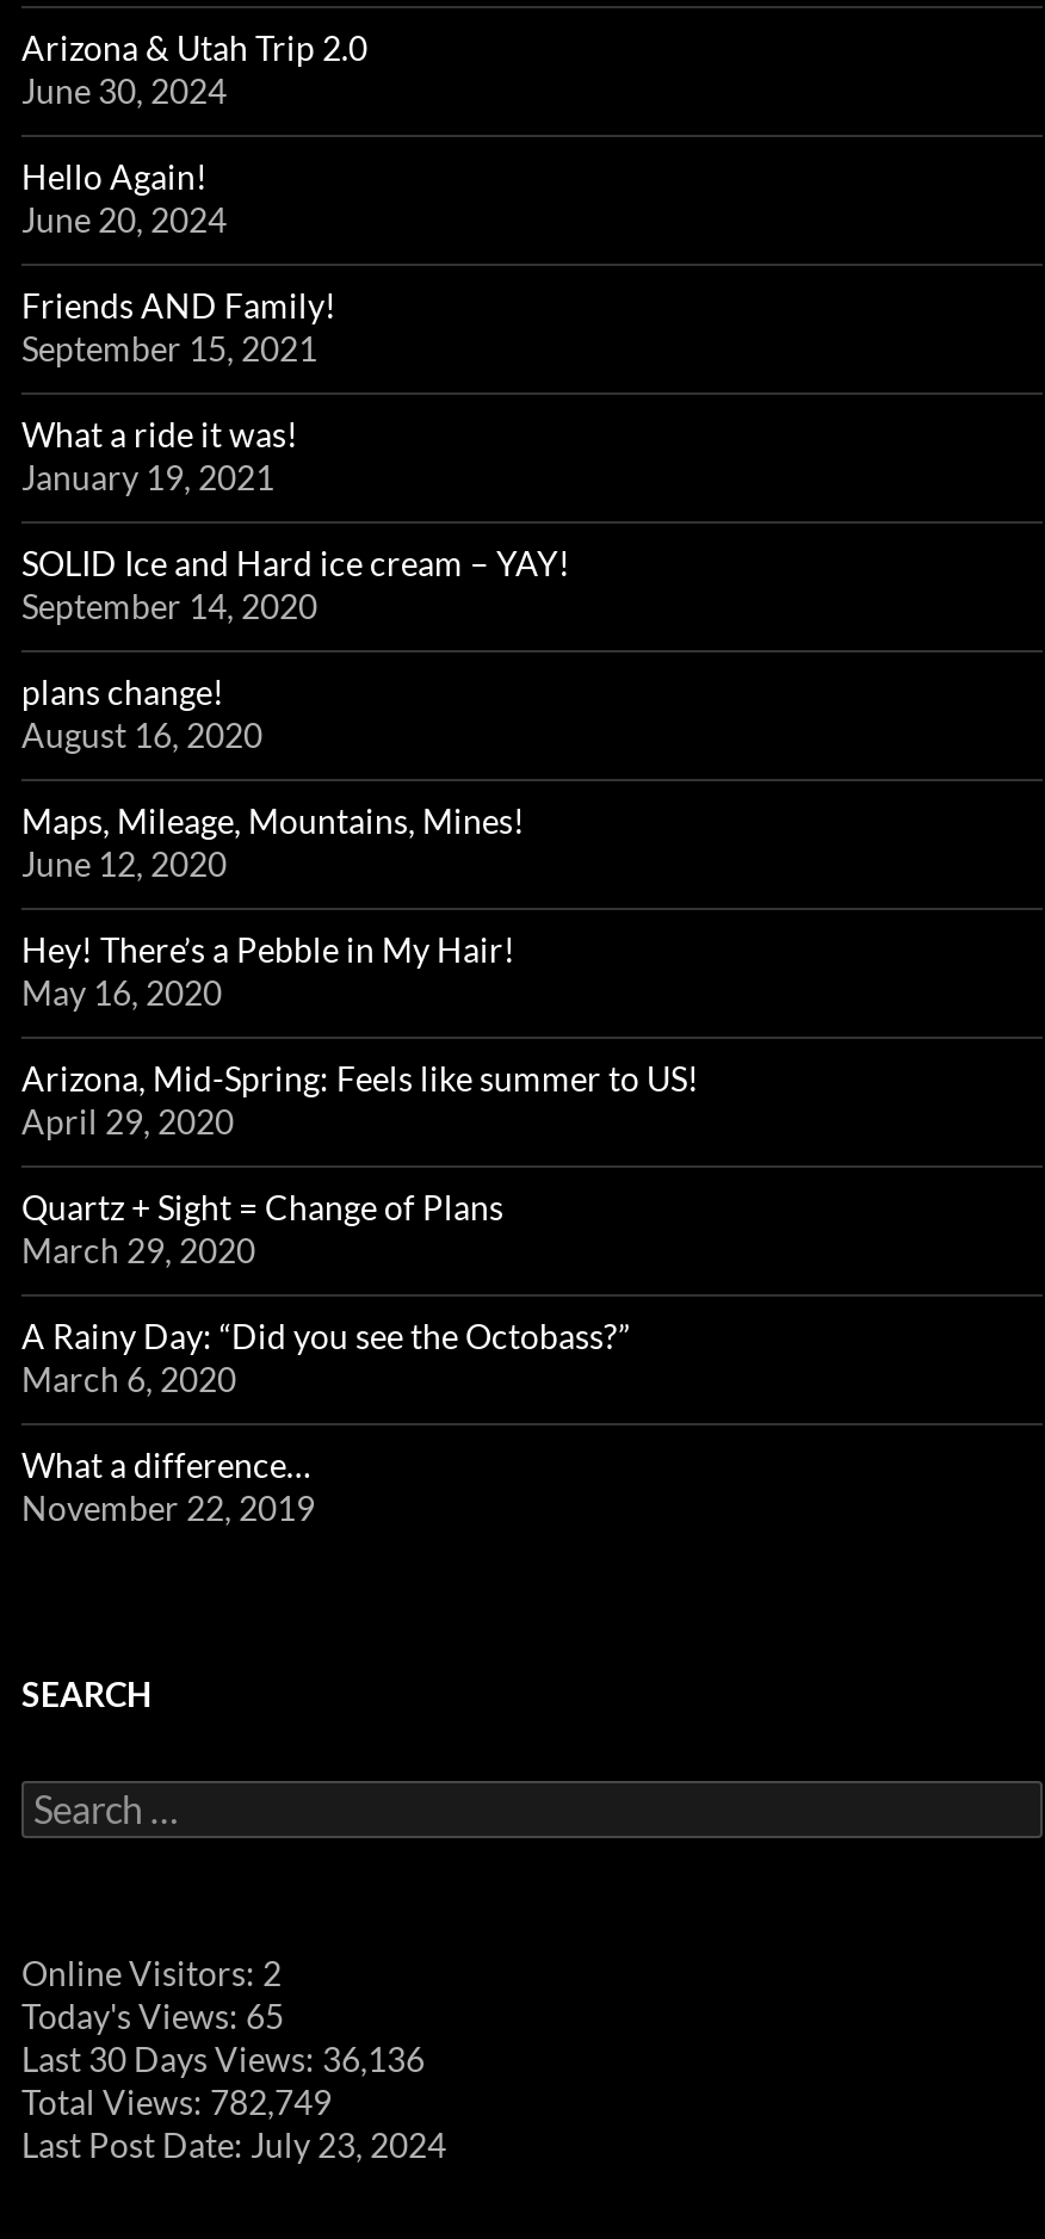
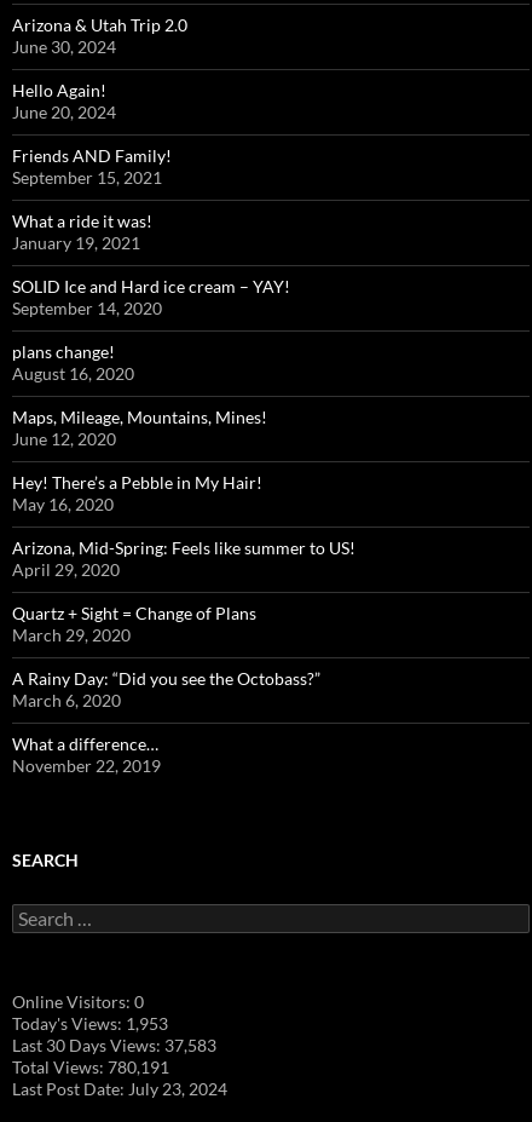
- Online Visitors: 2
+ Online Visitors: 0

- Today's Views: 65
+ Today's Views: 1,953

- Last 30 Days Views: 36,136
+ Last 30 Days Views: 37,583

- Total Views: 782,749
+ Total Views: 780,191
